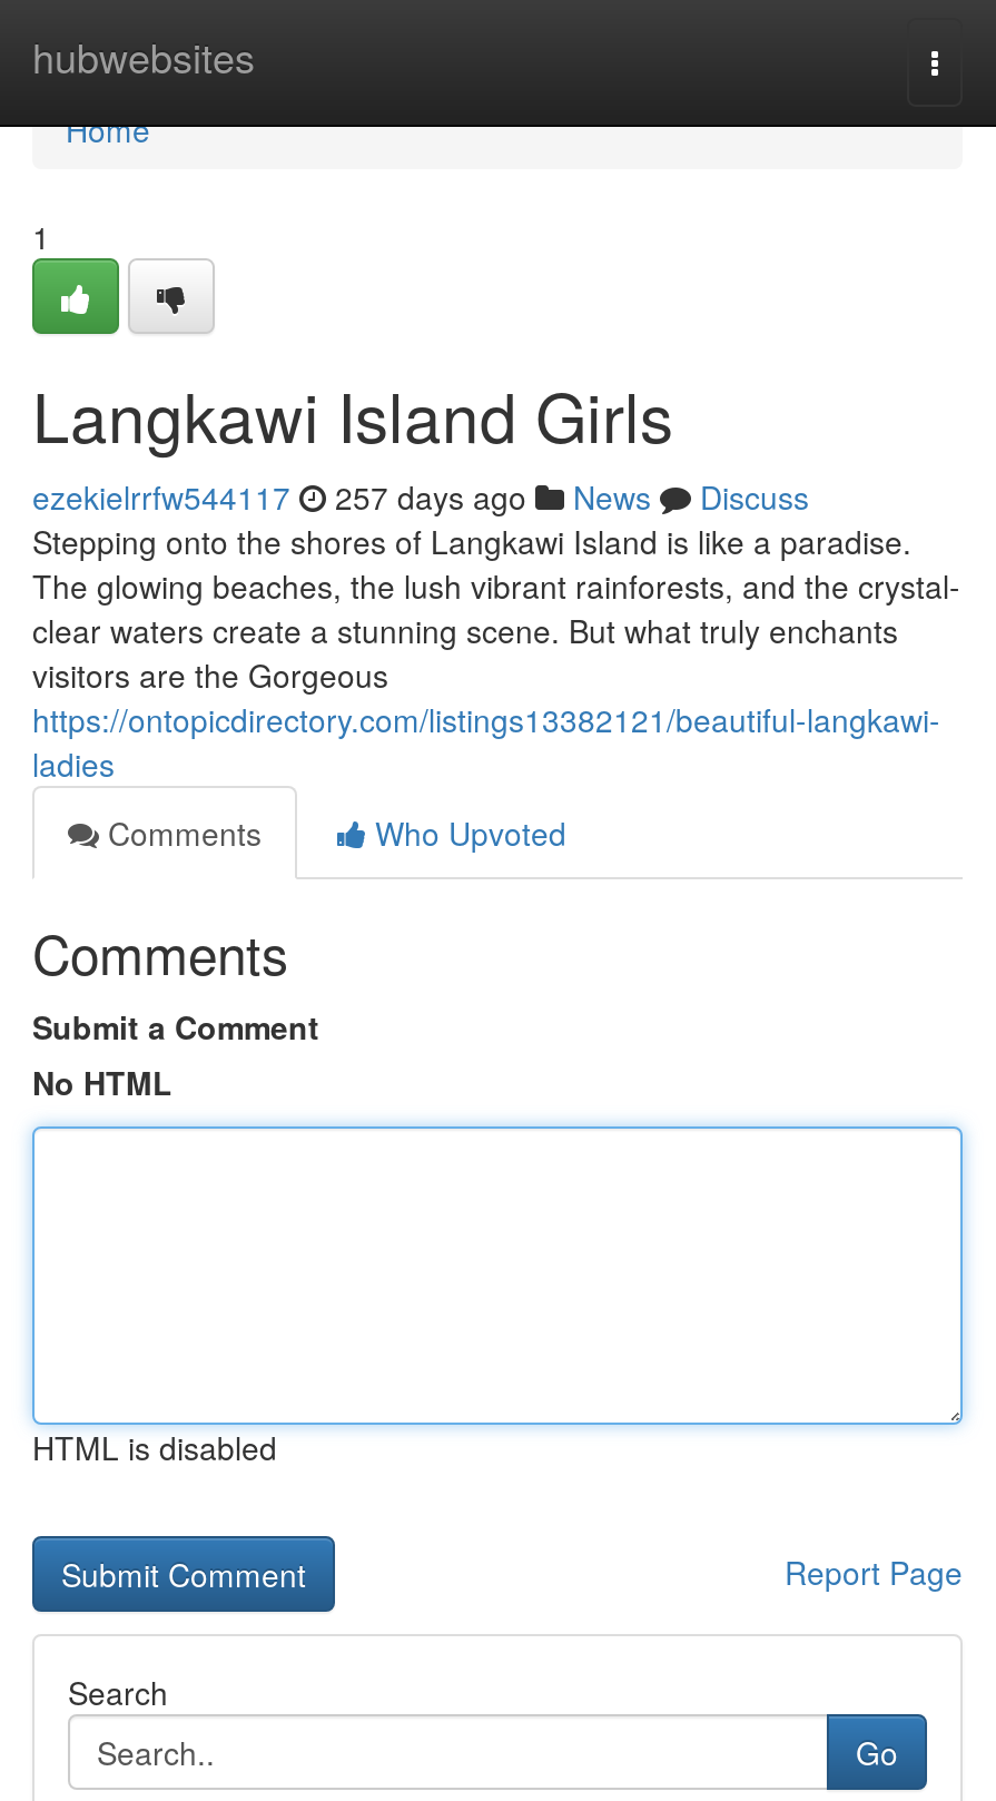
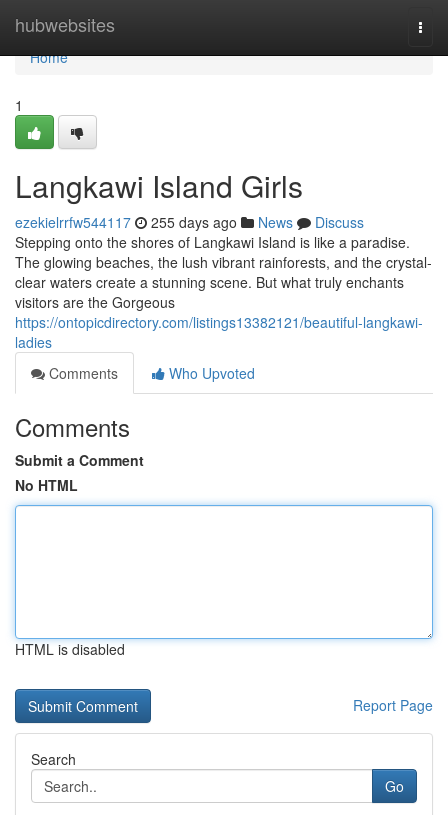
- ezekielrrfw544117 257 days ago News Discuss
+ ezekielrrfw544117 255 days ago News Discuss
